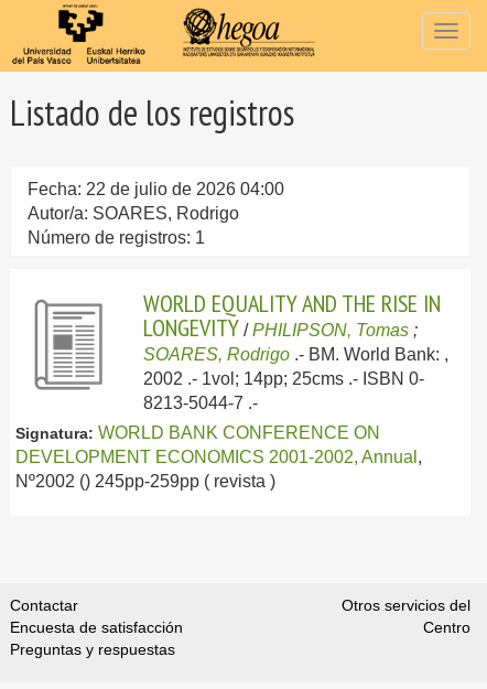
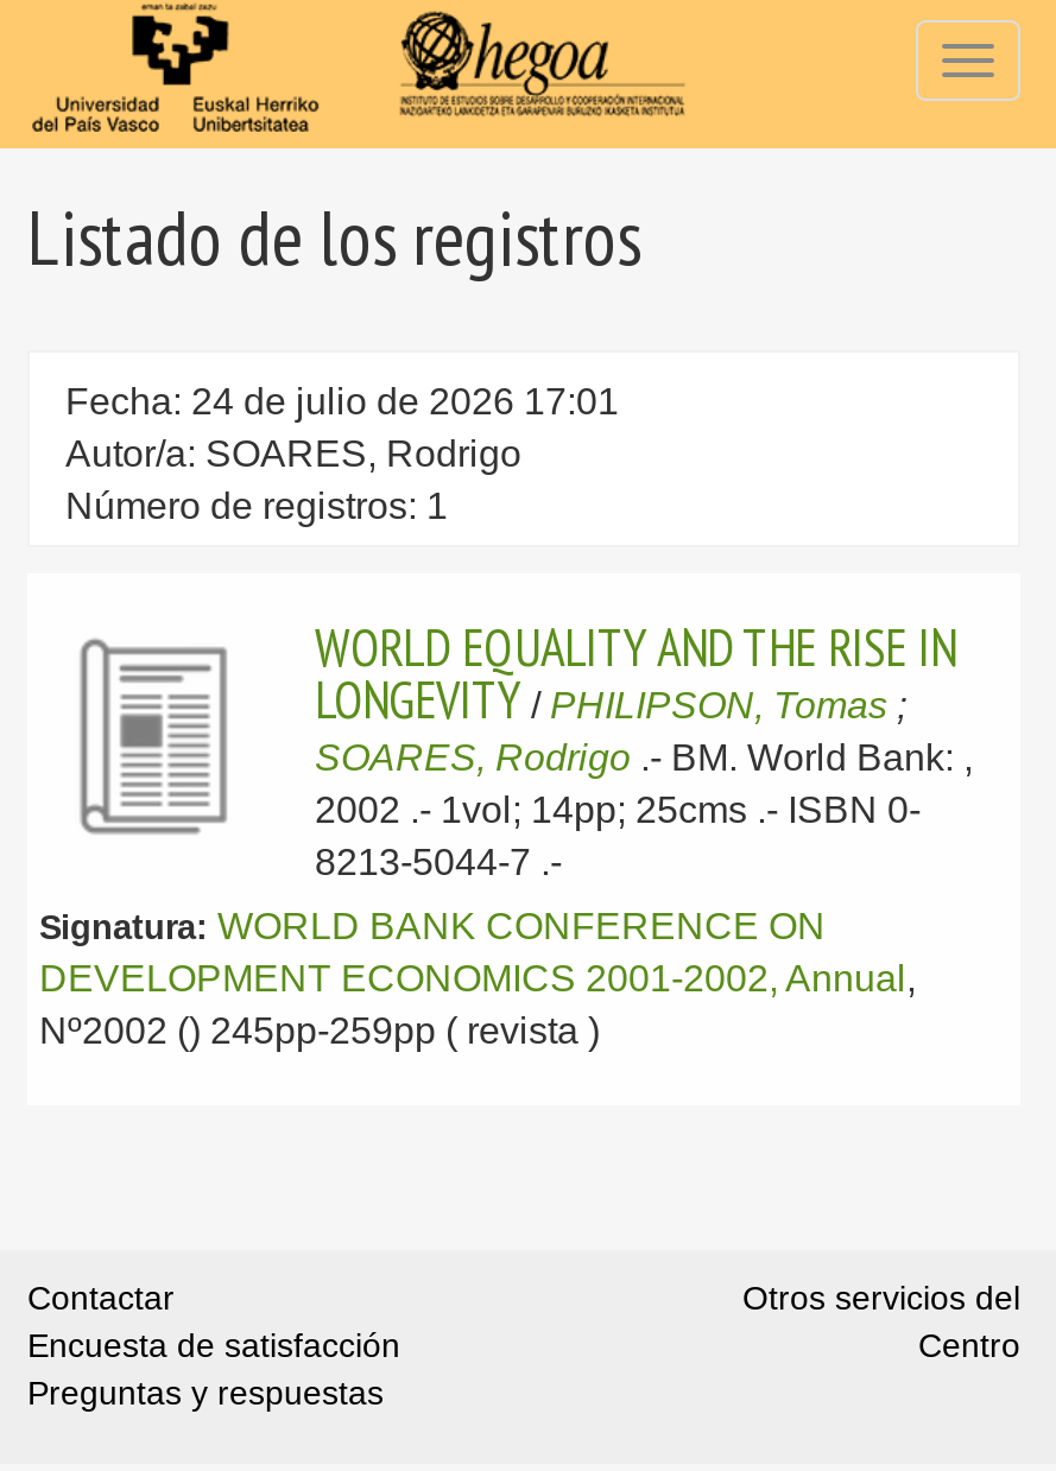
- Fecha: 22 de julio de 2026 04:00
+ Fecha: 24 de julio de 2026 17:01
